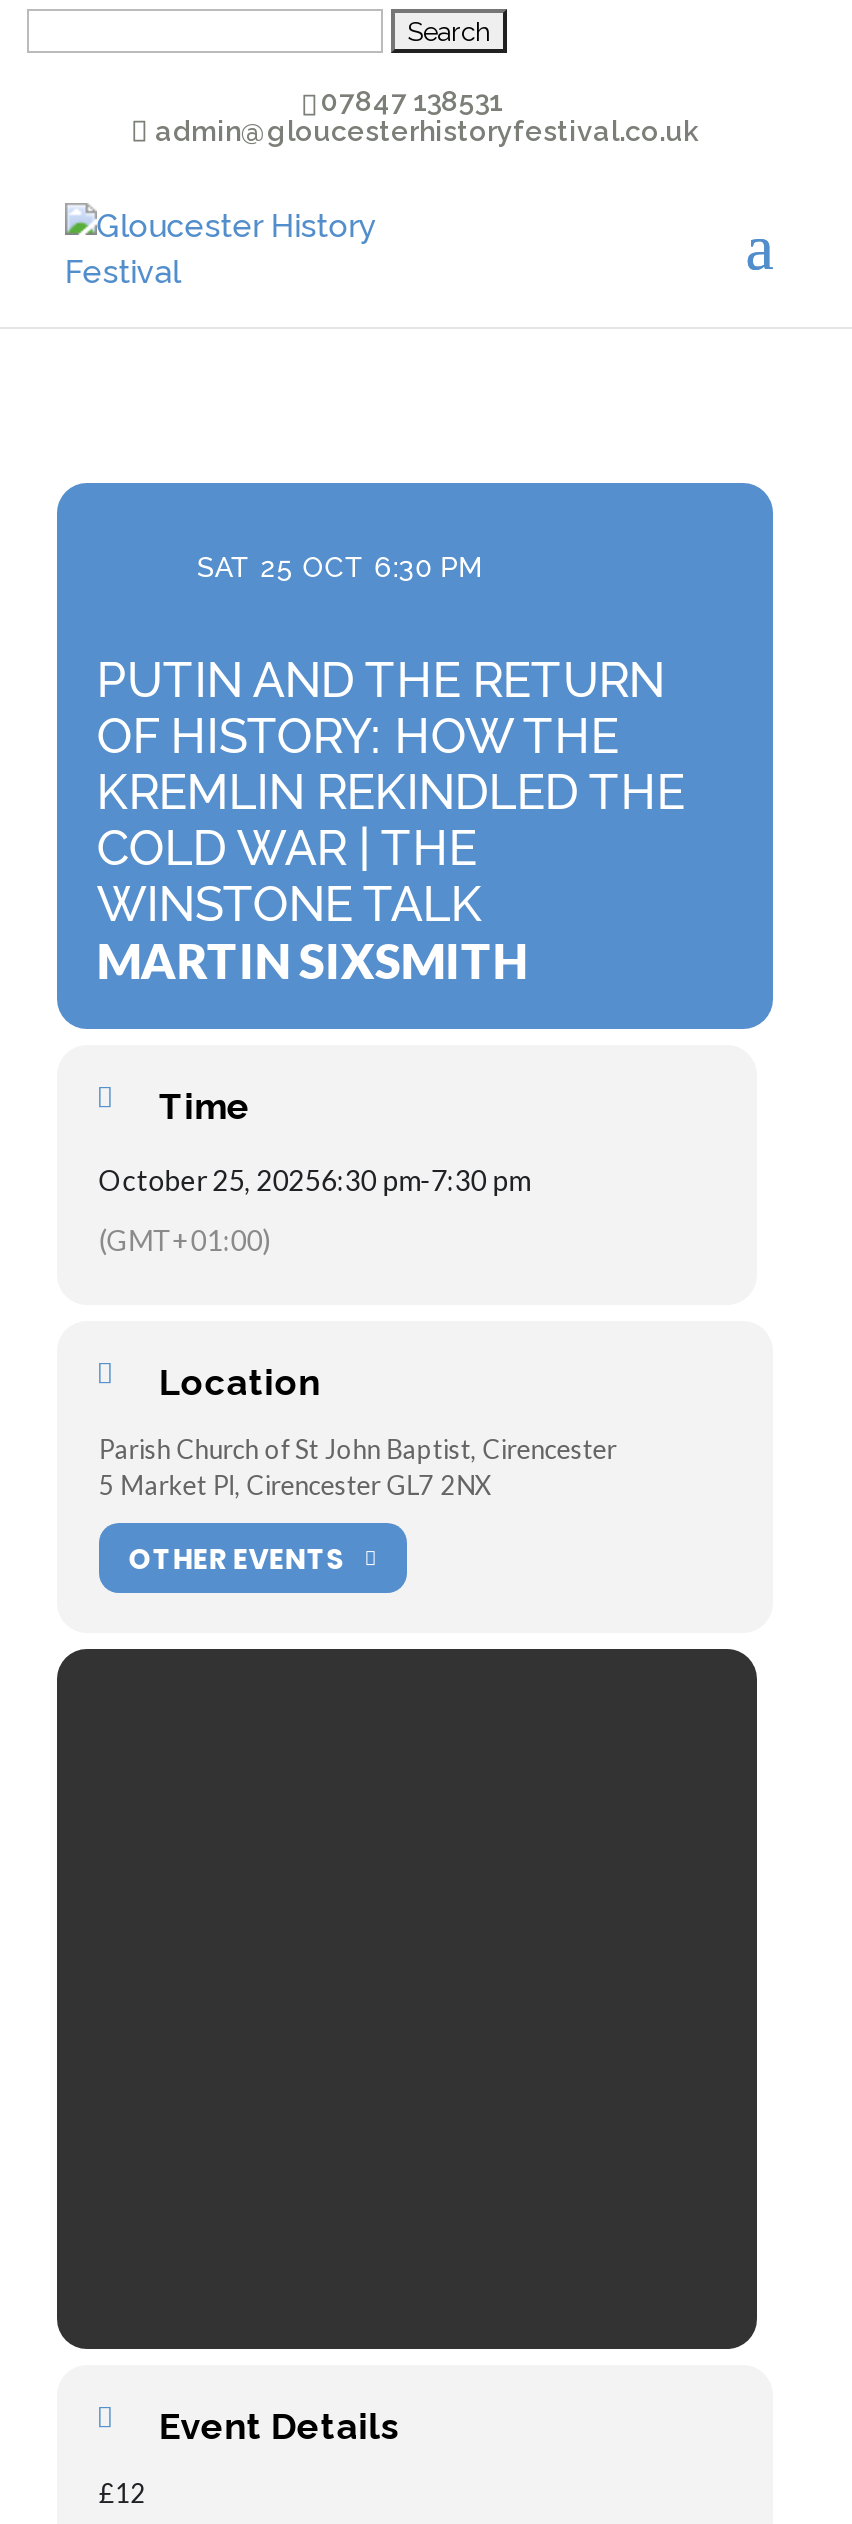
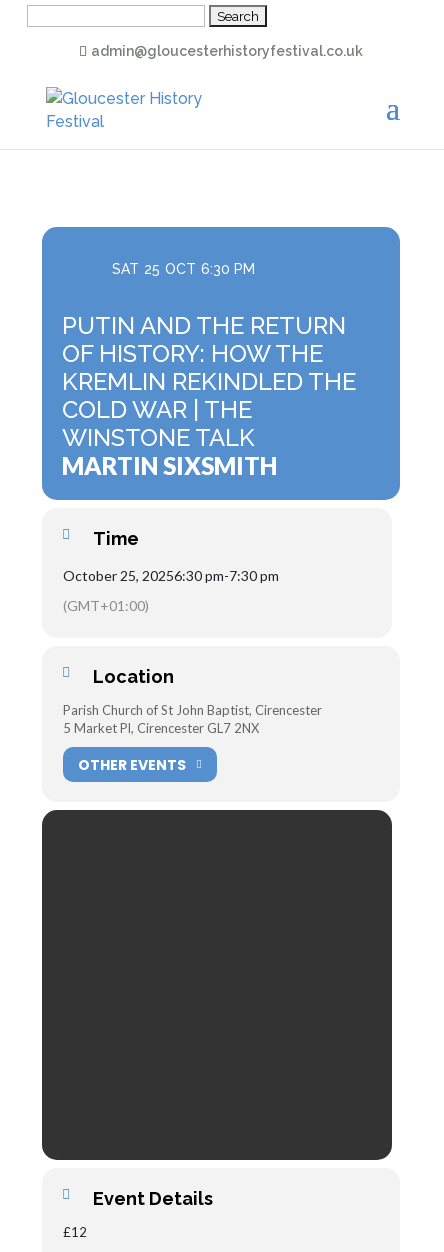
- 07847 138531
